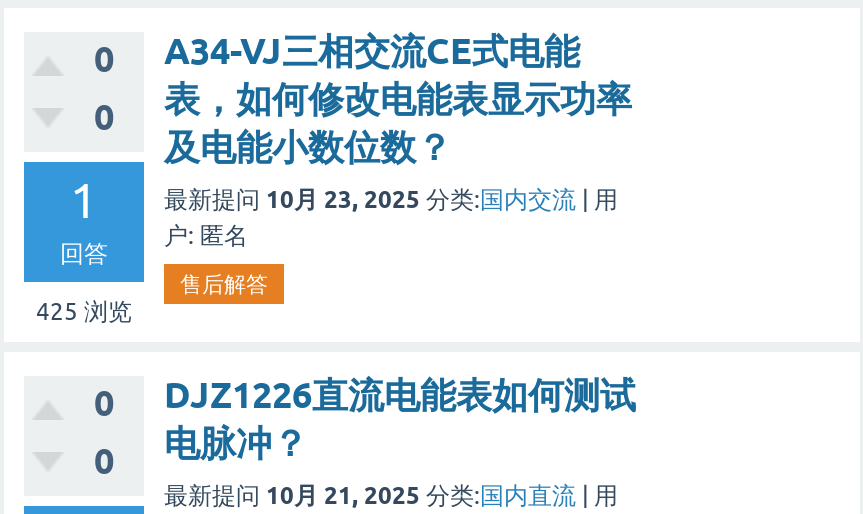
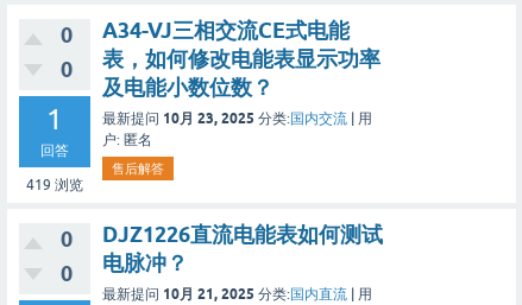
- 425浏览
+ 419浏览
